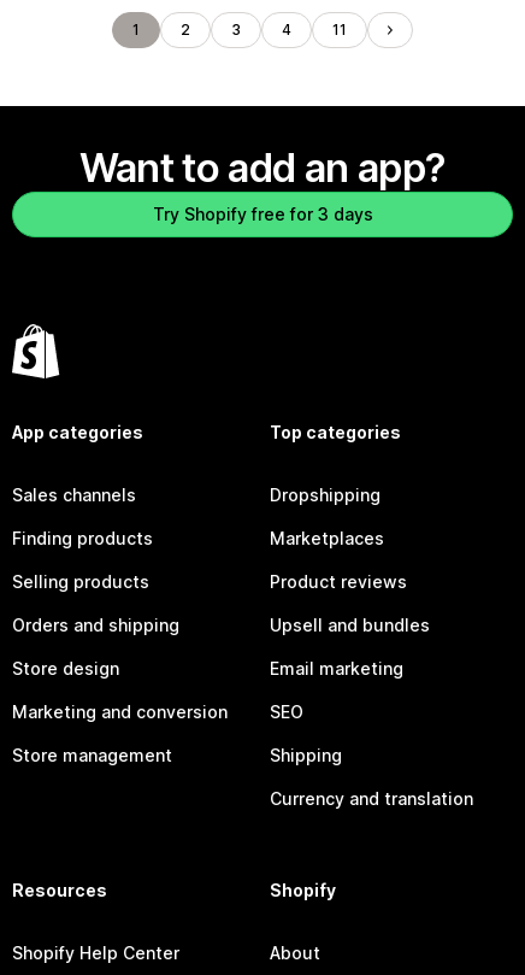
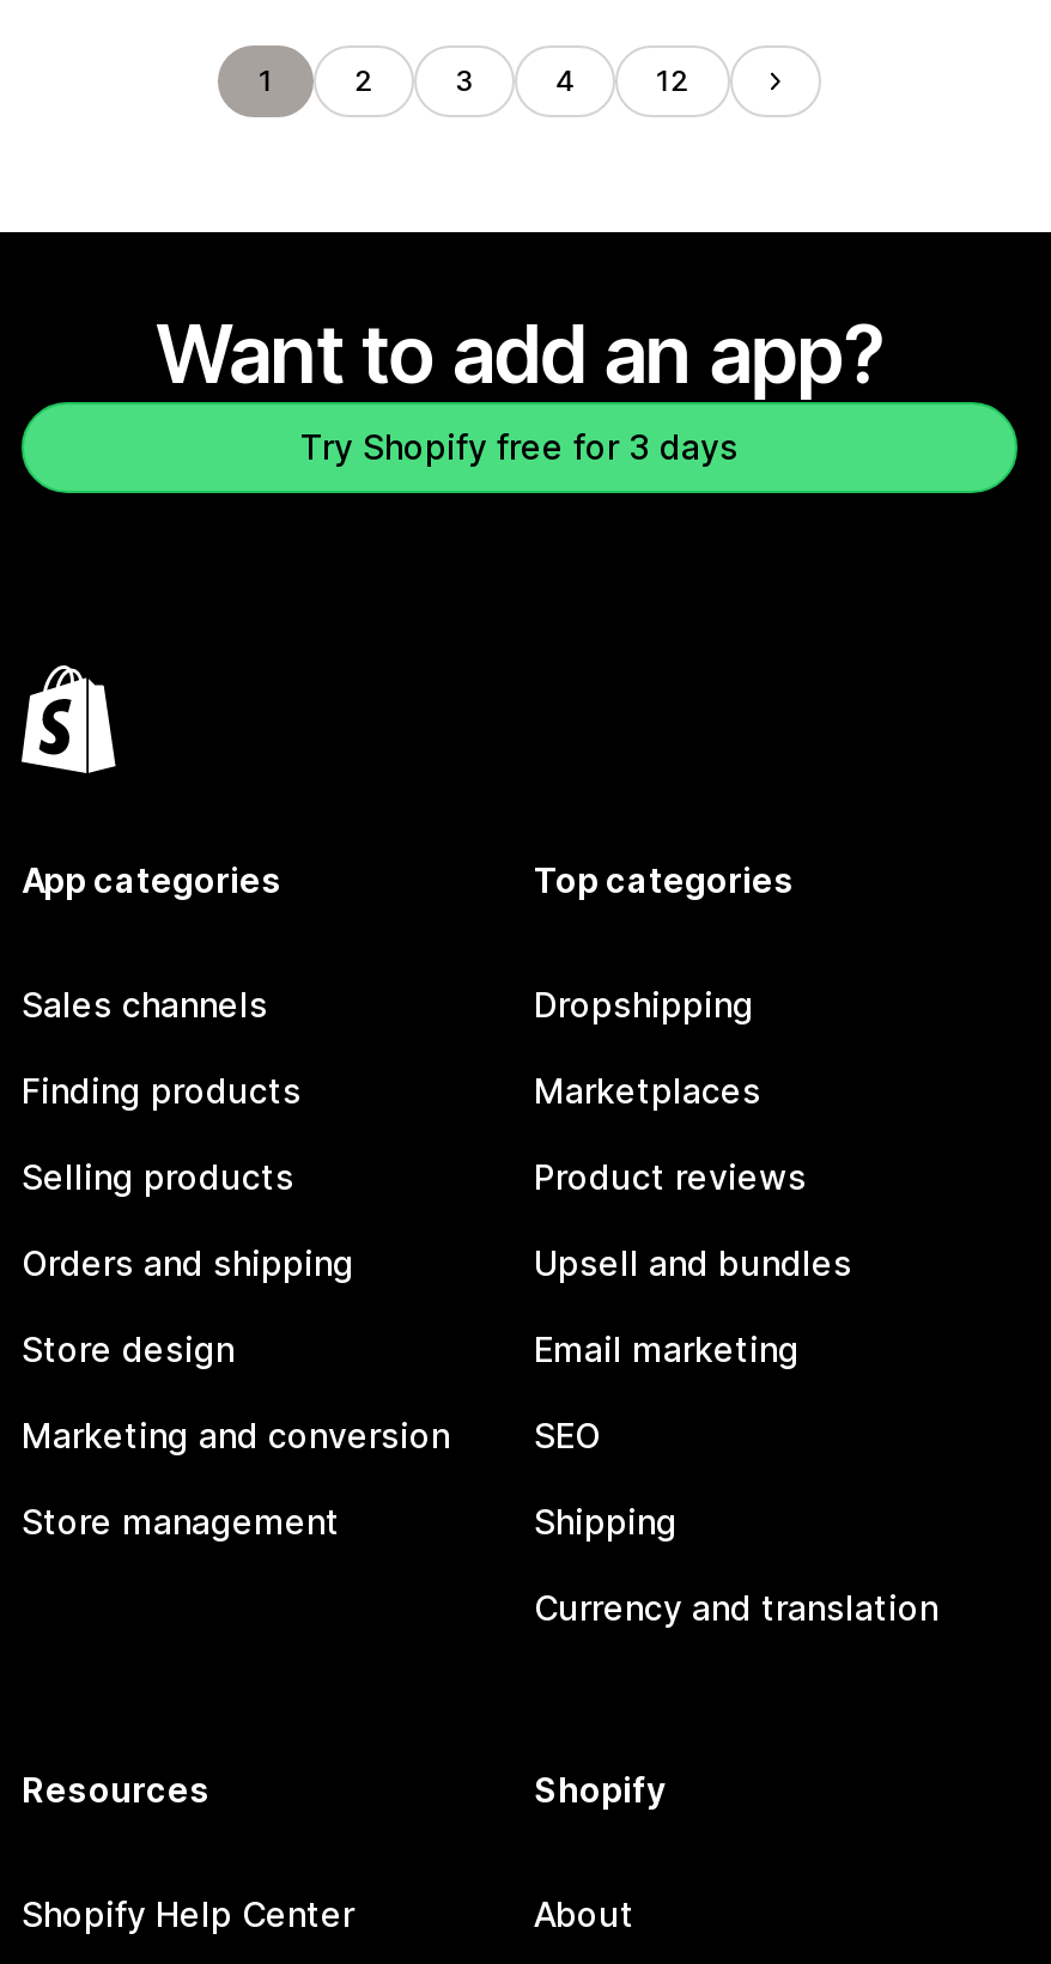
- 11
+ 12
